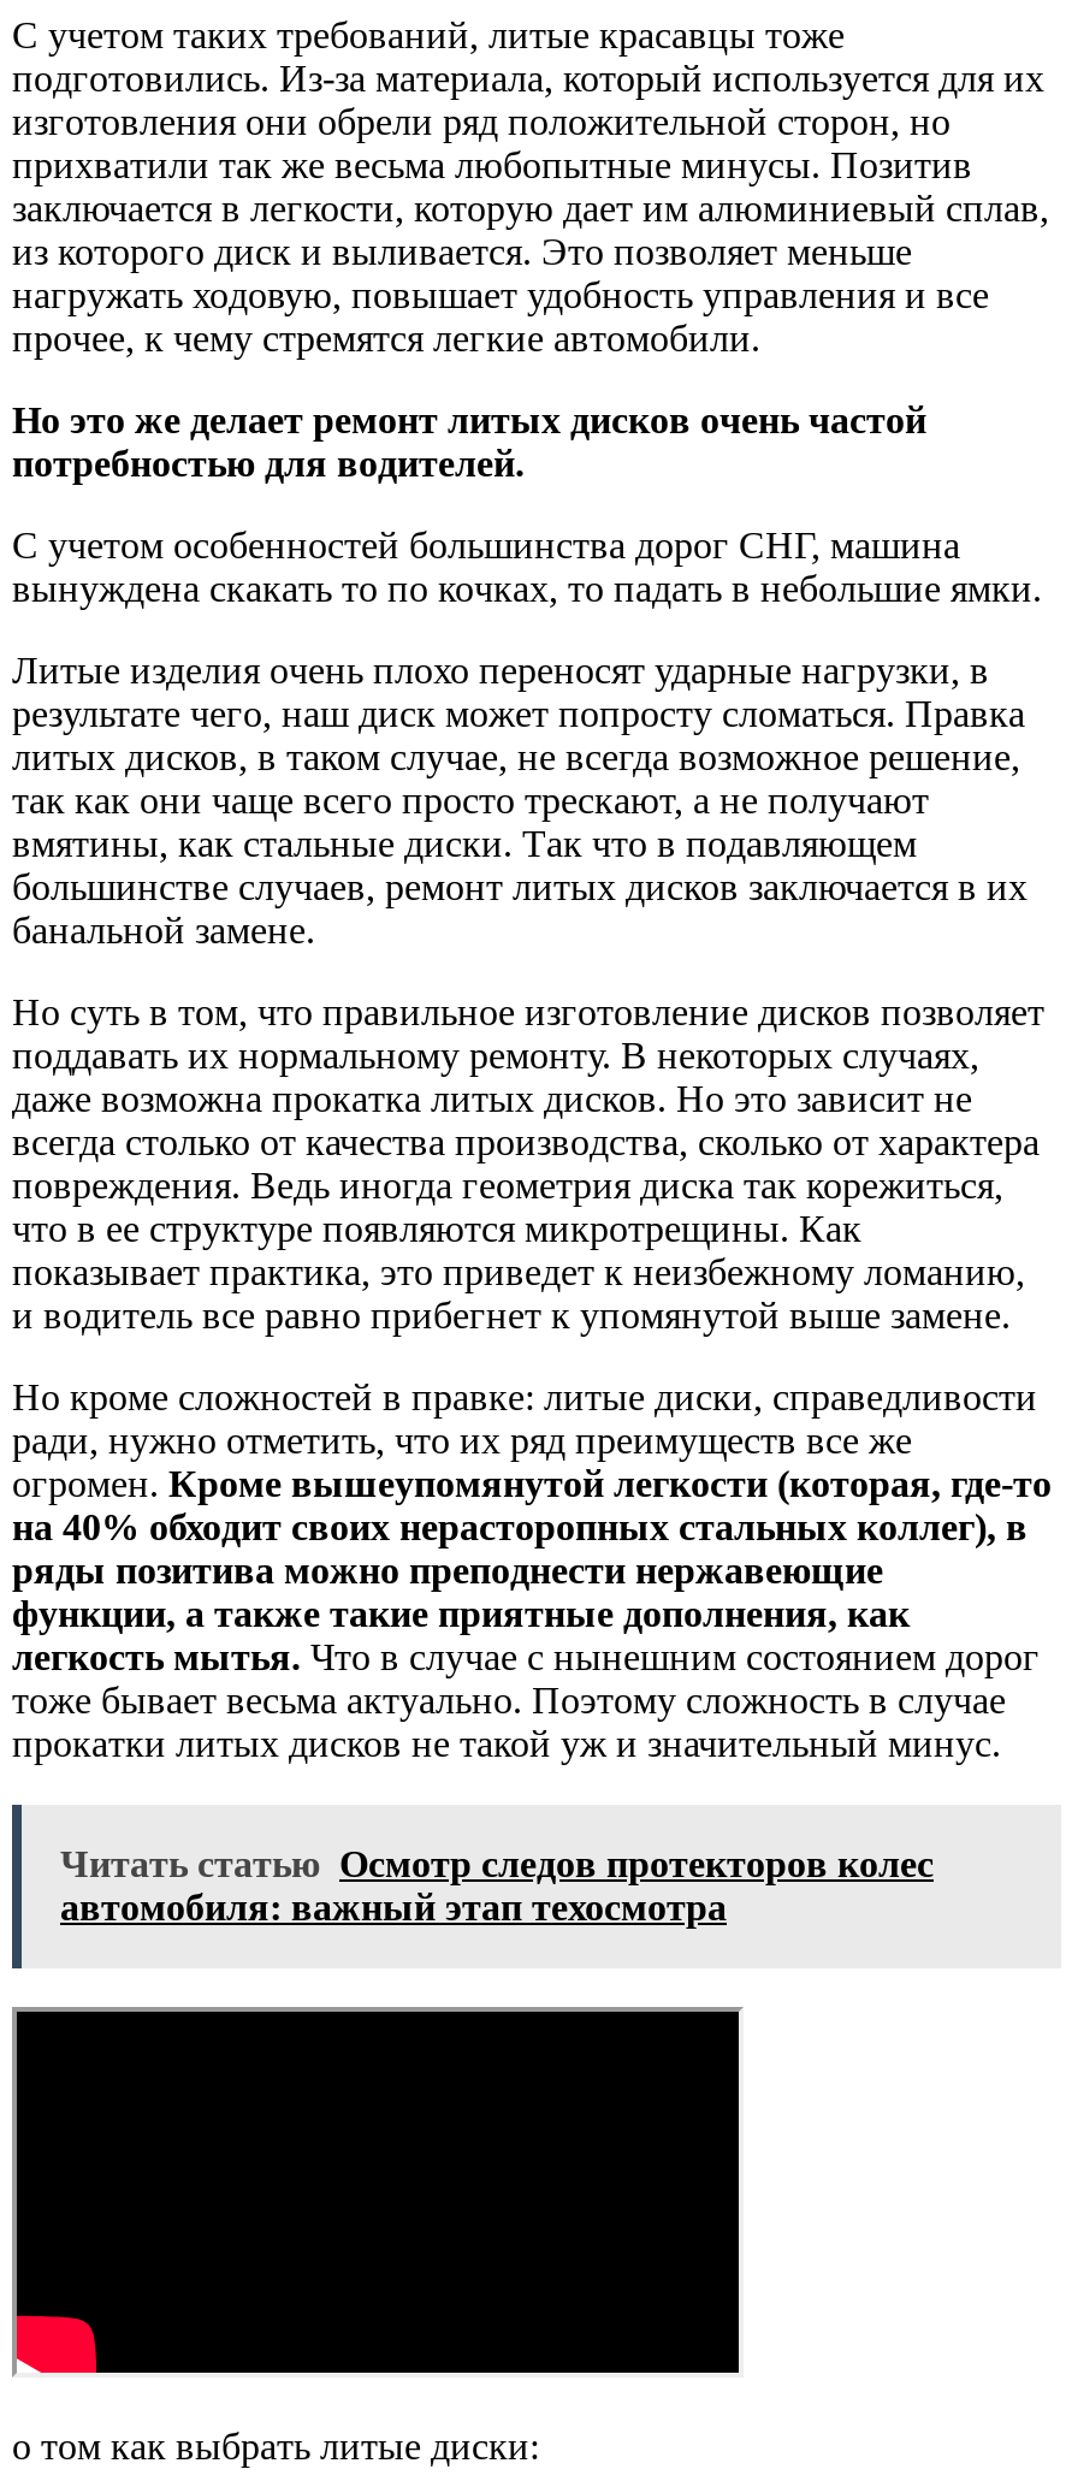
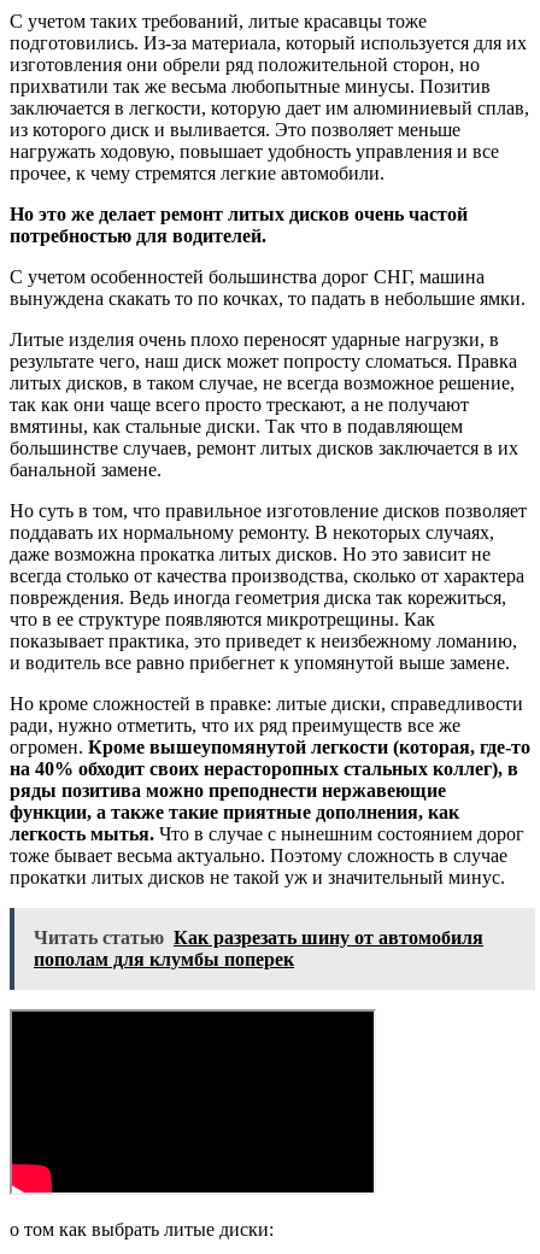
- Читать статью Осмотр следов протекторов колес
- автомобиля: важный этап техосмотра
+ Читать статью Как разрезать шину от автомобиля
+ пополам для клумбы поперек
